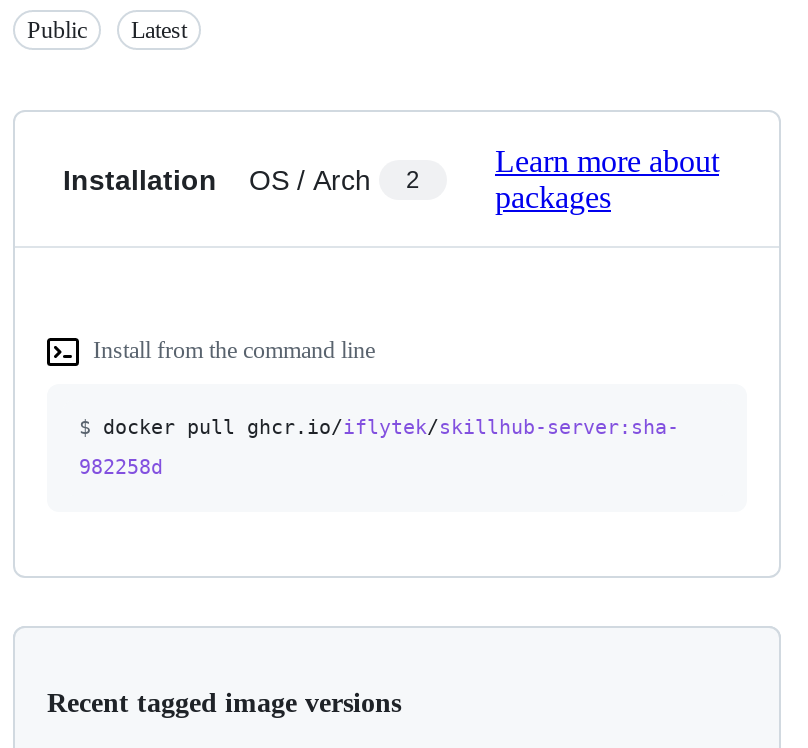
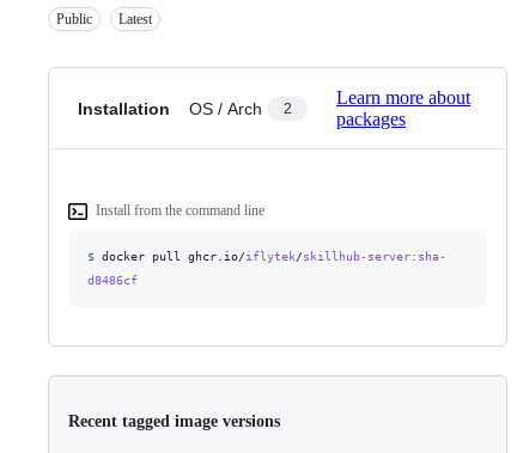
- 982258d
+ d8486cf
